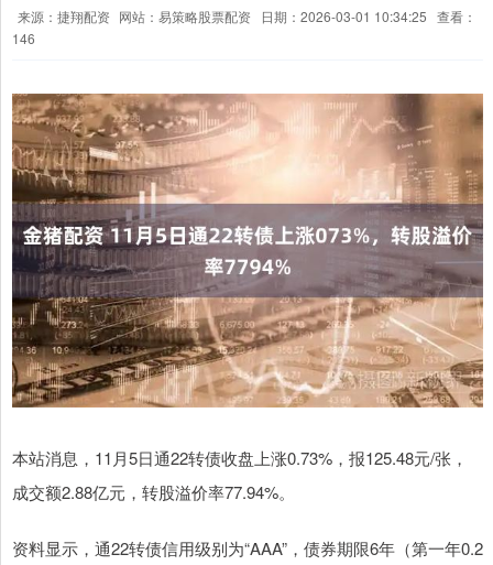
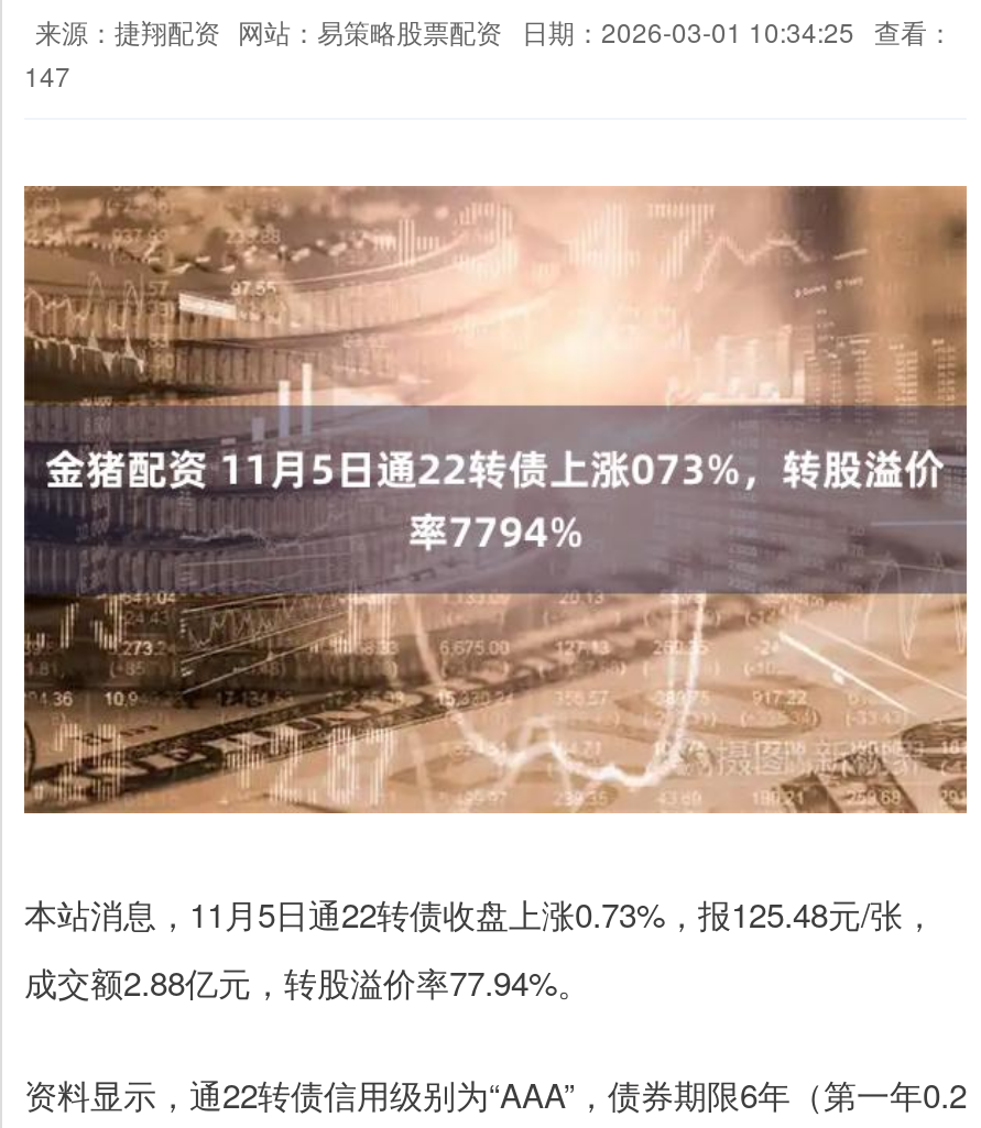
- 146
+ 147
